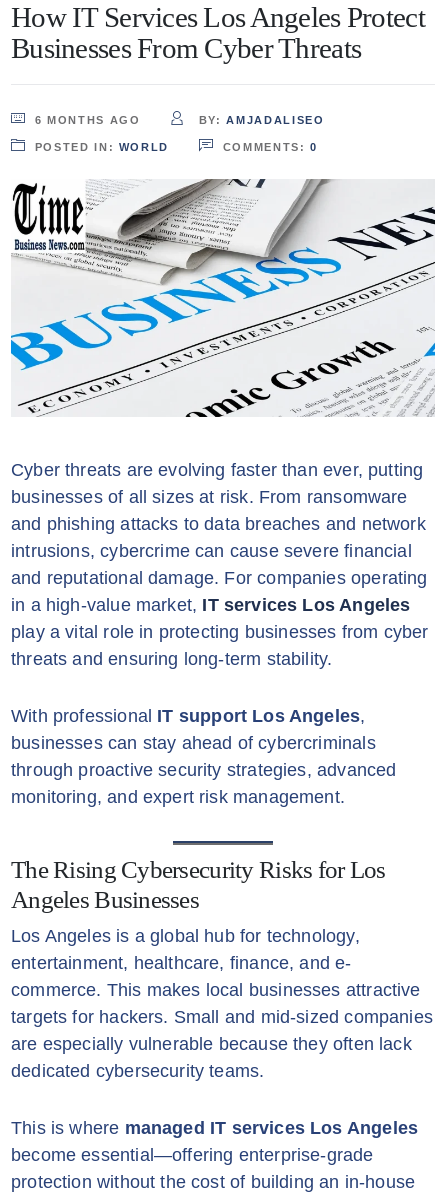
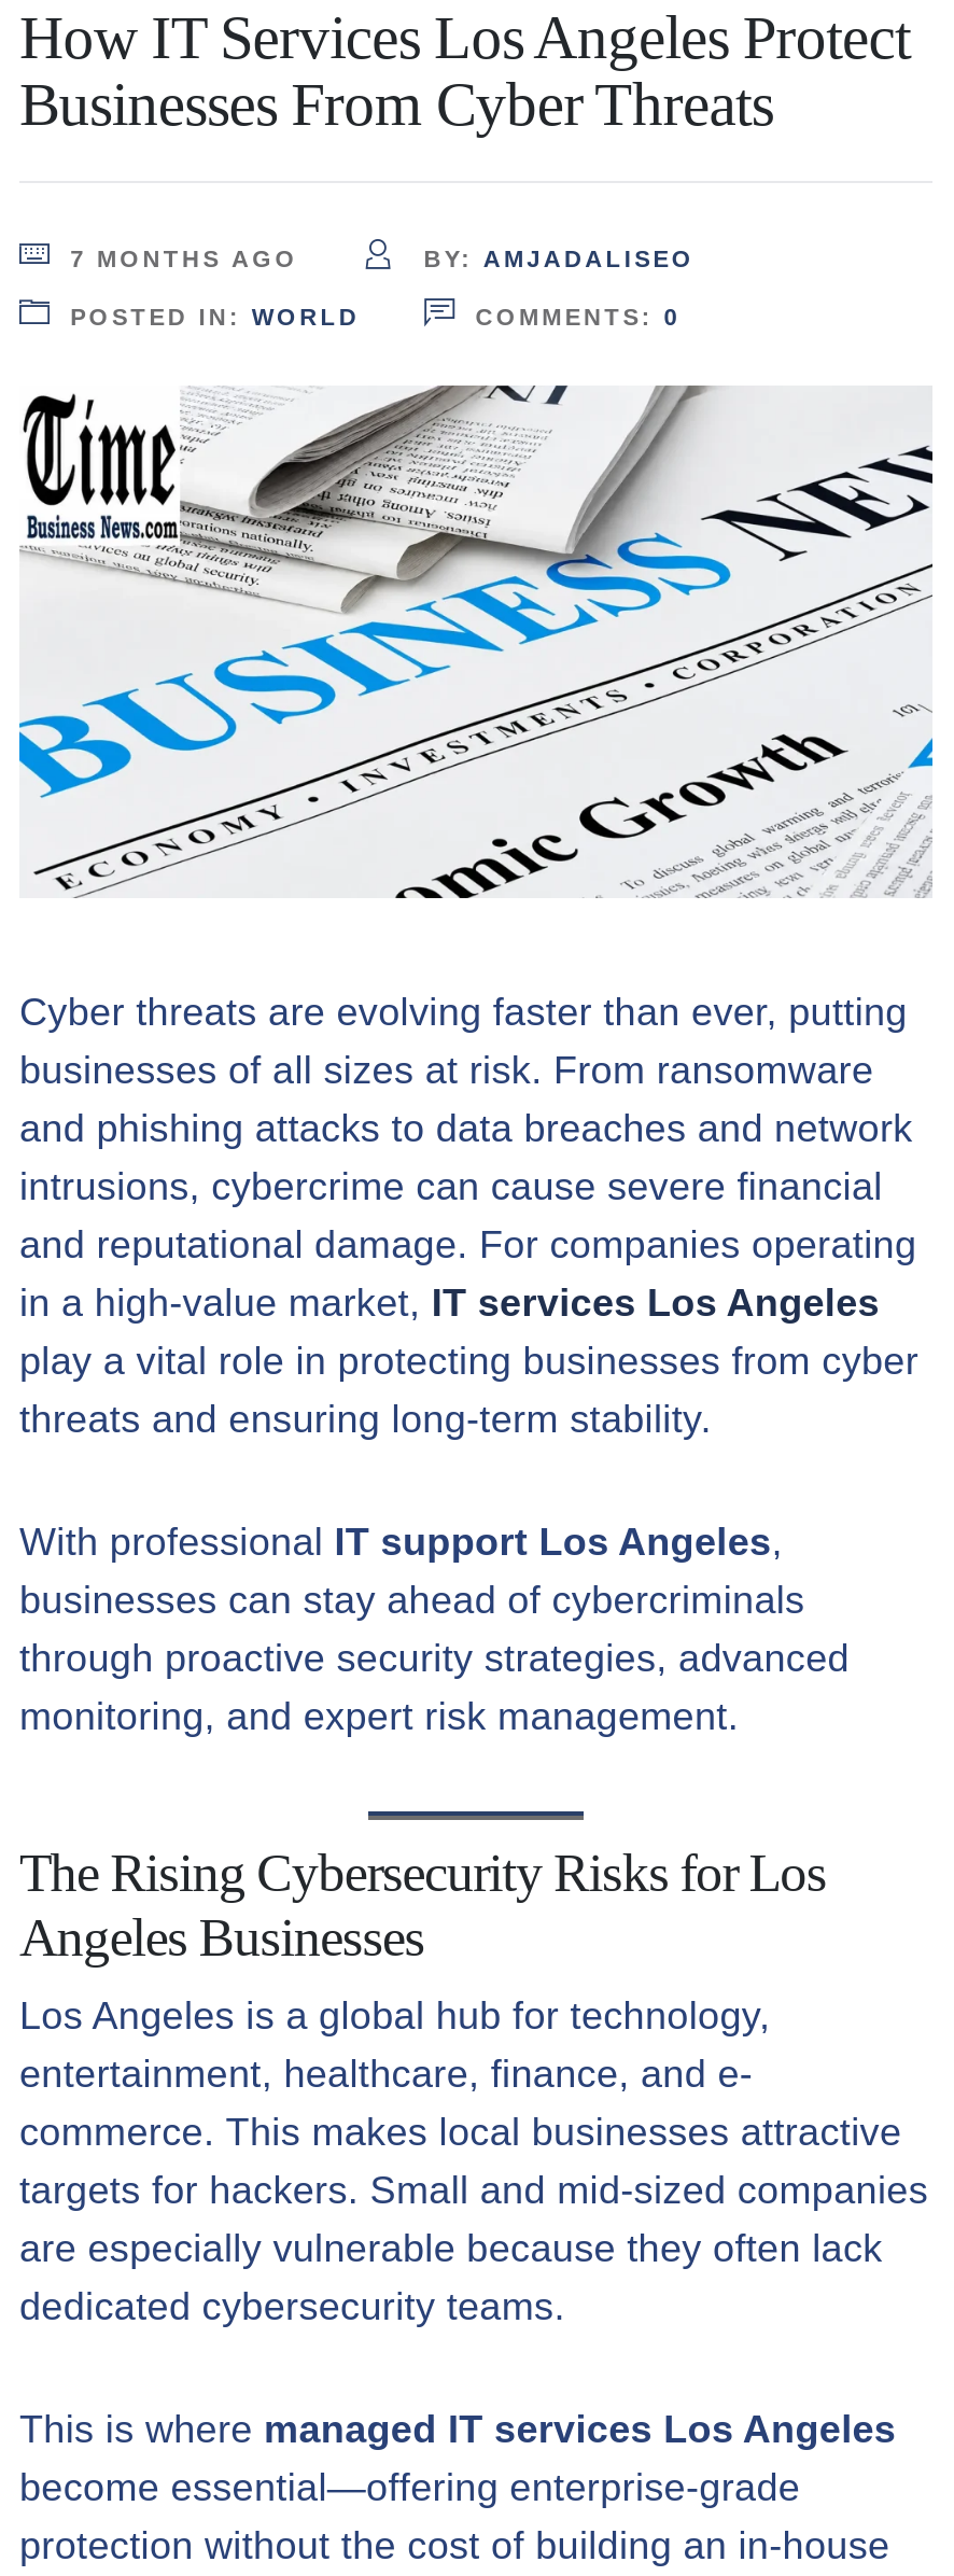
- 6 MONTHS AGO
+ 7 MONTHS AGO
